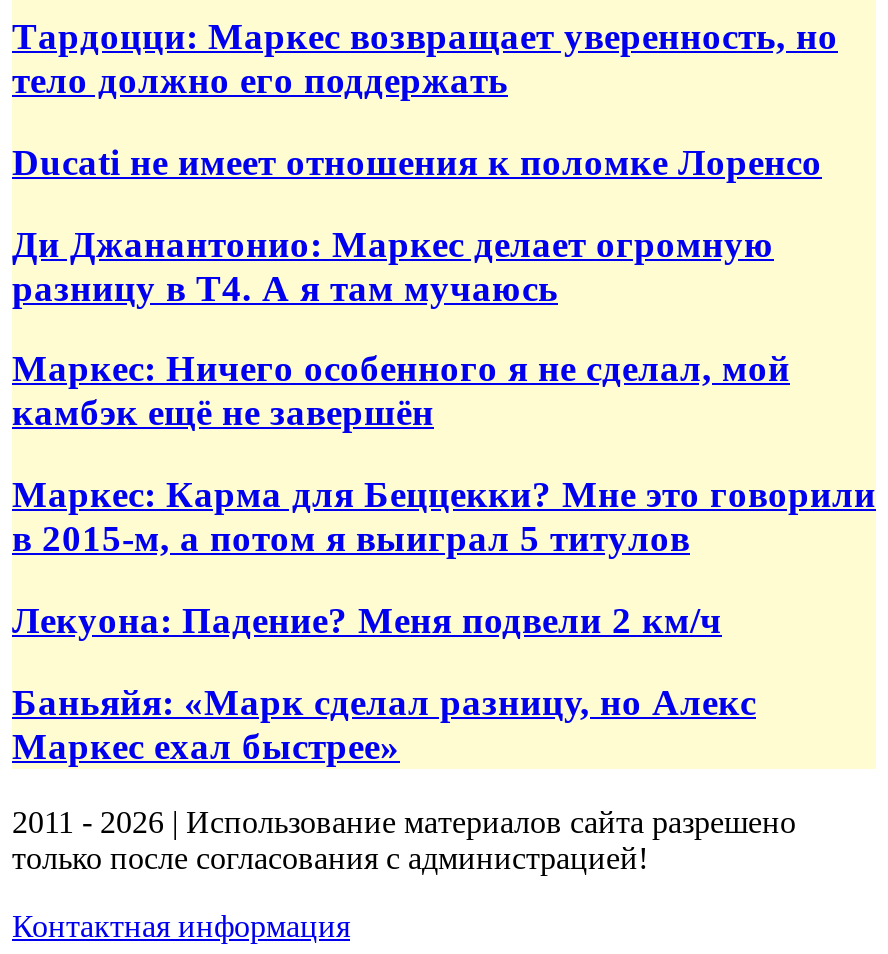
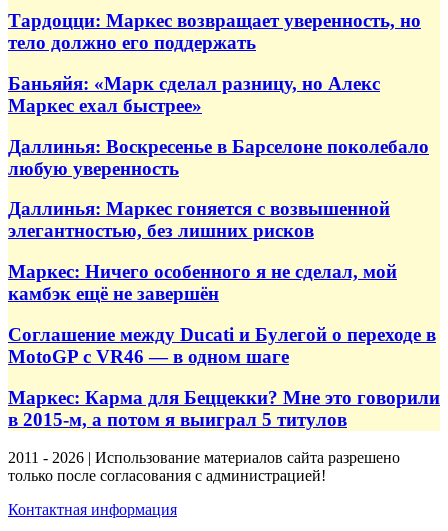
- Ducati не имеет отношения к поломке Лоренсо
- Ди Джанантонио: Маркес делает огромную
- разницу в T4. А я там мучаюсь
- Лекуона: Падение? Меня подвели 2 км/ч

moved down: Маркес: Ничего особенного я не сделал, мой | камбэк ещё не завершён

moved down: Маркес: Карма для Беццекки? Мне это говорили | в 2015-м, а потом я выиграл 5 титулов

moved up: Баньяйя: «Марк сделал разницу, но Алекс | Маркес ехал быстрее»

+ Даллинья: Воскресенье в Барселоне поколебало
+ любую уверенность
+ Даллинья: Маркес гоняется с возвышенной
+ элегантностью, без лишних рисков
+ Соглашение между Ducati и Булегой о переходе в
+ MotoGP с VR46 — в одном шаге
